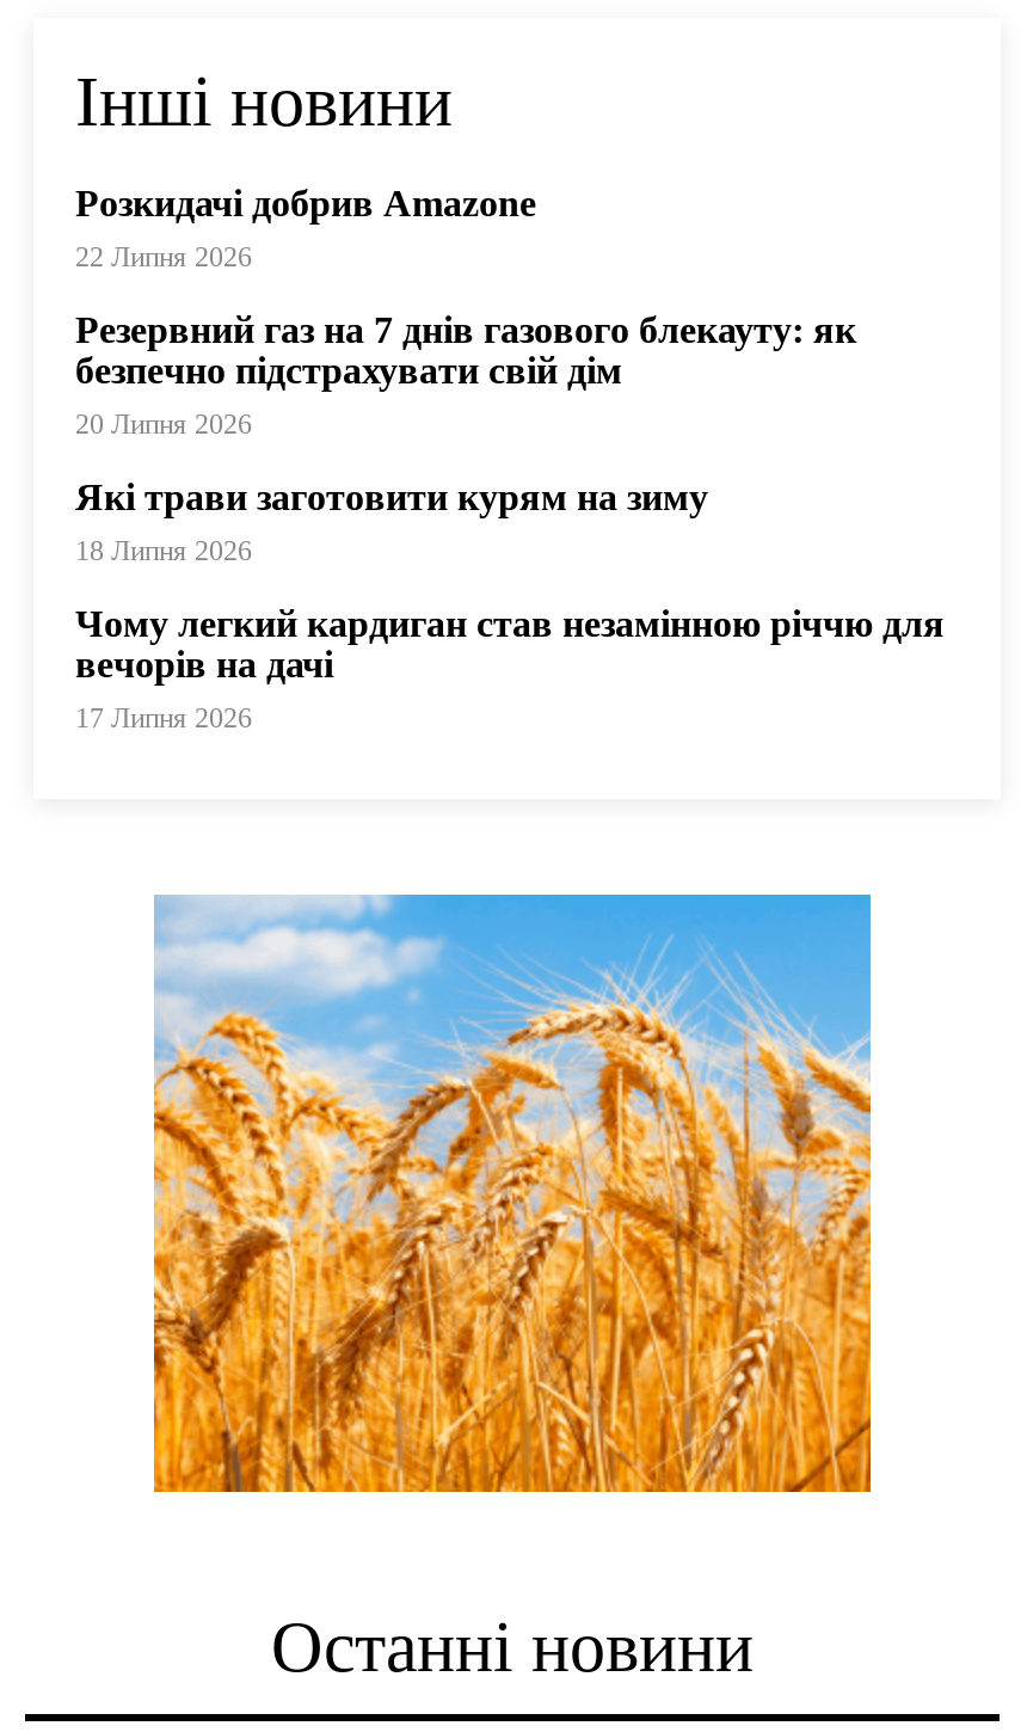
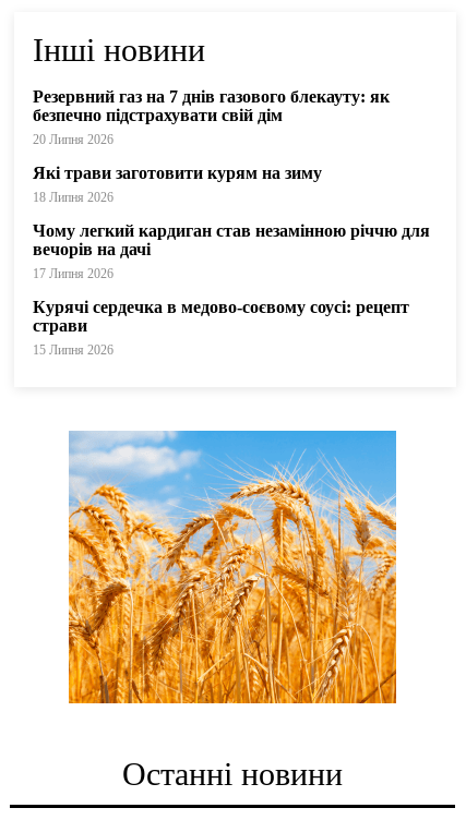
- Розкидачі добрив Amazone
- 22 Липня 2026

moved up: Резервний газ на 7 днів газового блекауту: як | безпечно підстрахувати свій дім | 20 Липня 2026 | Які трави заготовити курям на зиму | 18 Липня 2026 | Чому легкий кардиган став незамінною річчю для | вечорів на дачі | 17 Липня 2026

+ Курячі сердечка в медово-соєвому соусі: рецепт
+ страви
+ 15 Липня 2026
